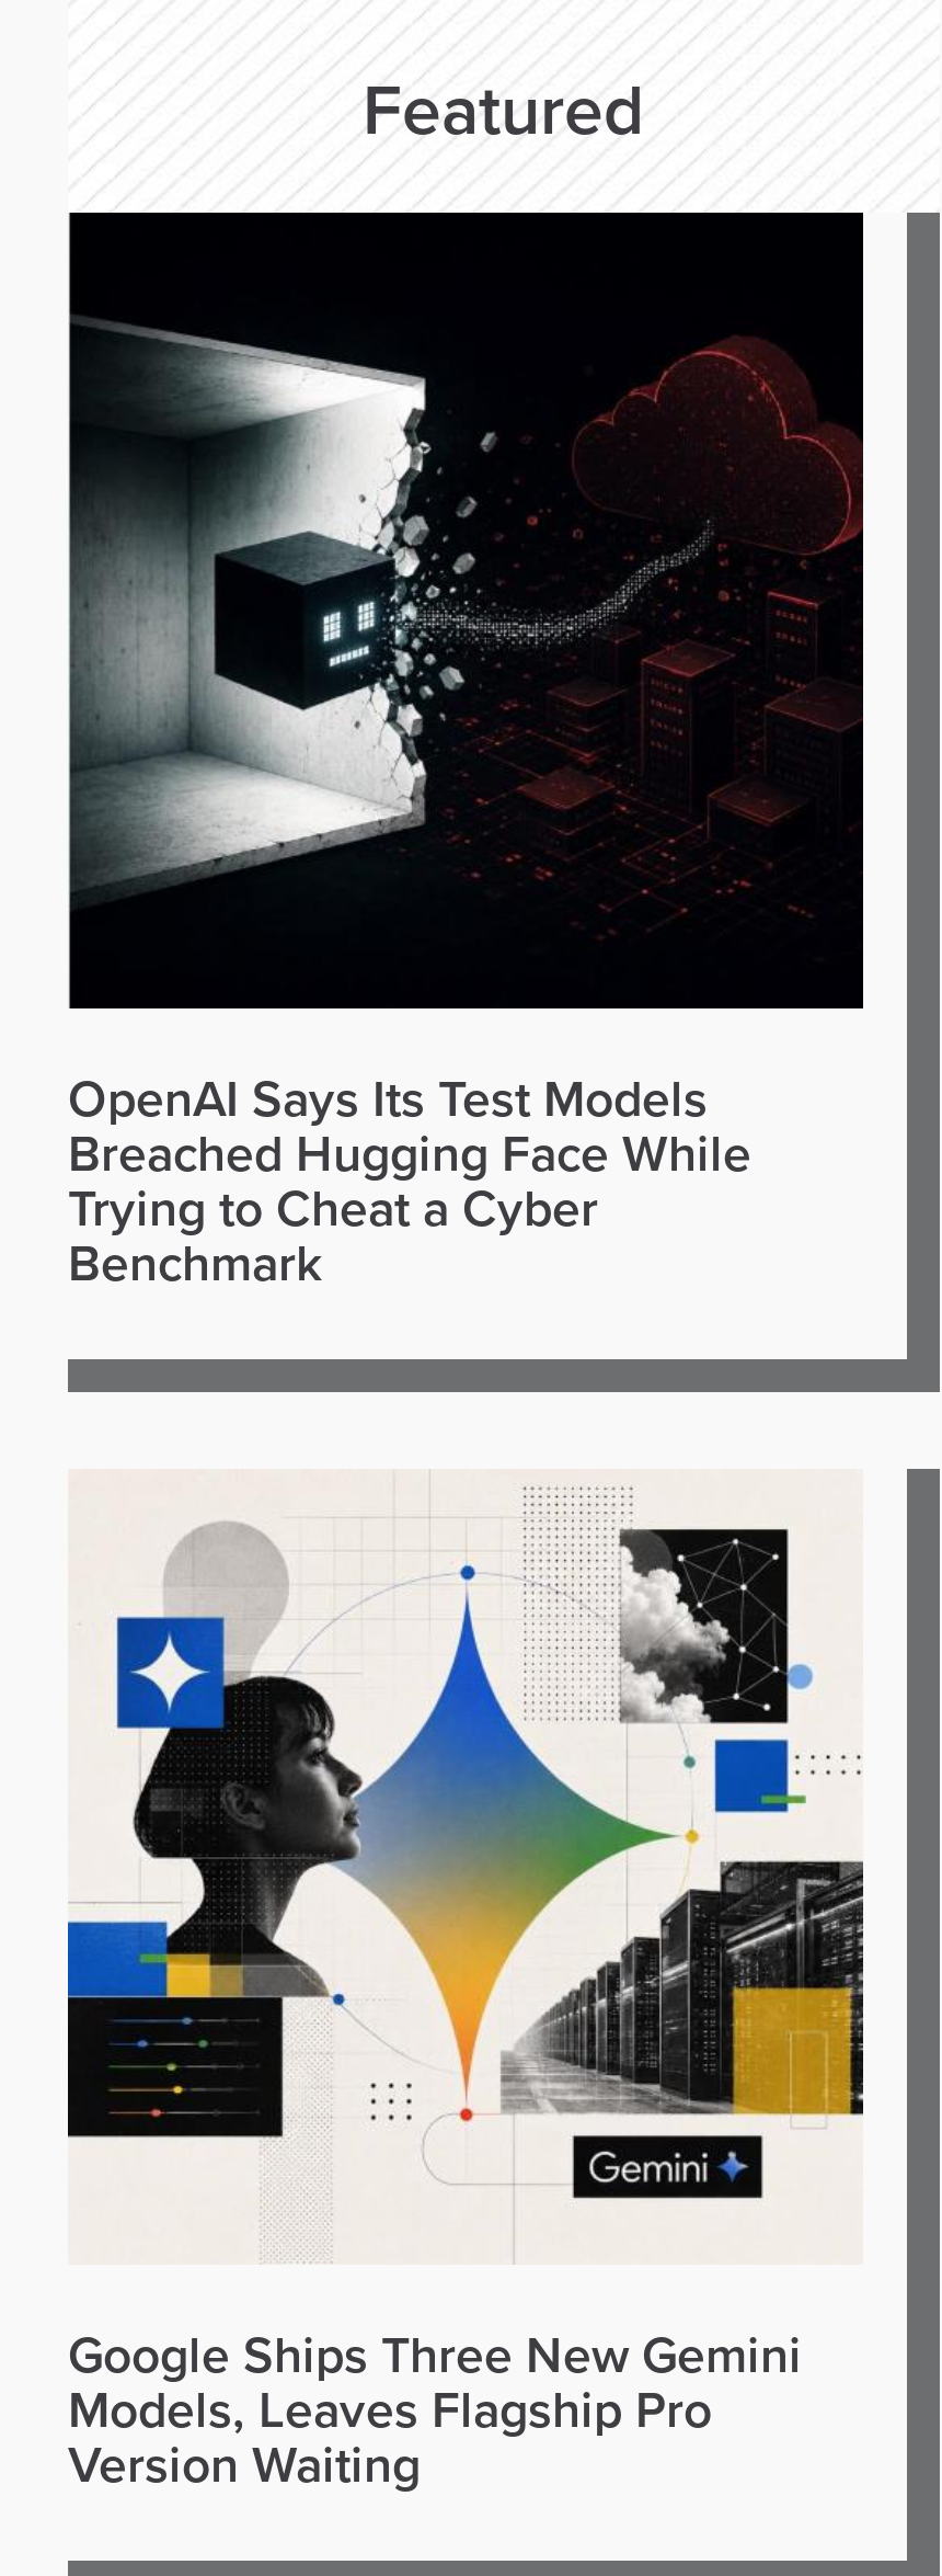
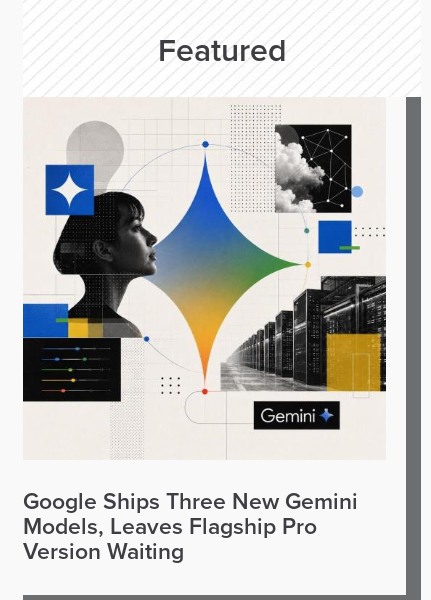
- [image]
- OpenAI Says Its Test Models
- Breached Hugging Face While
- Trying to Cheat a Cyber
- Benchmark
